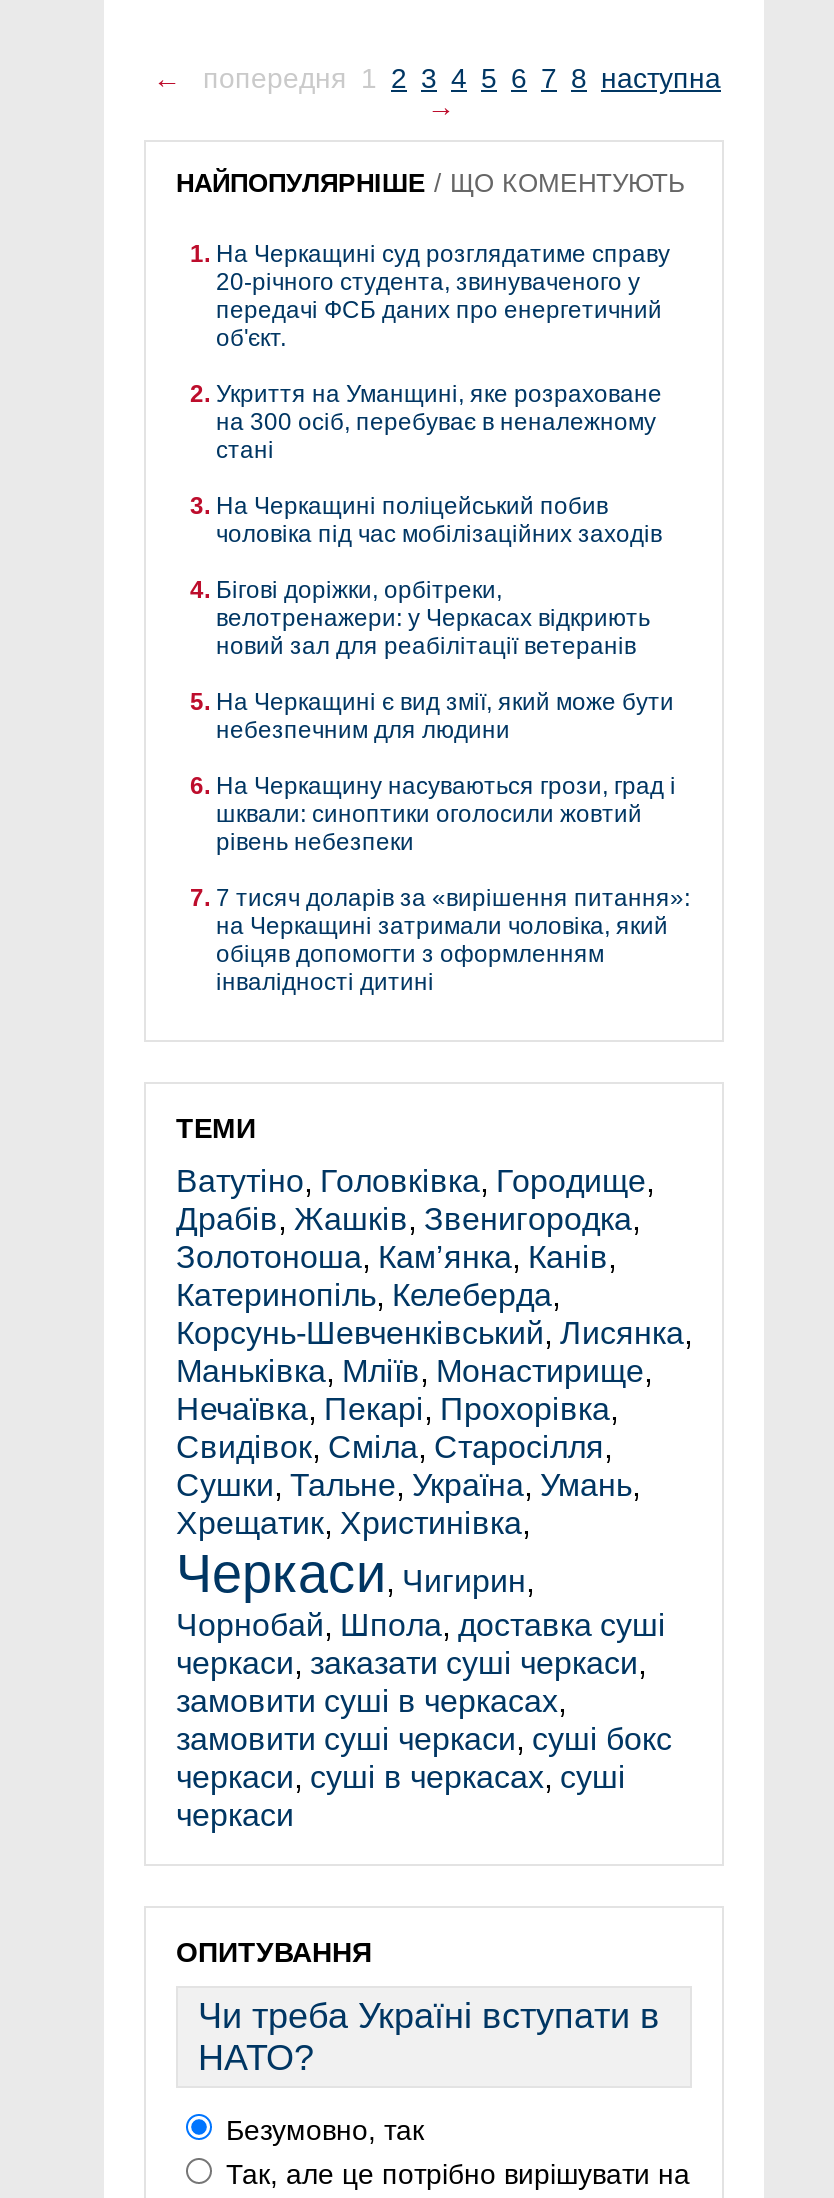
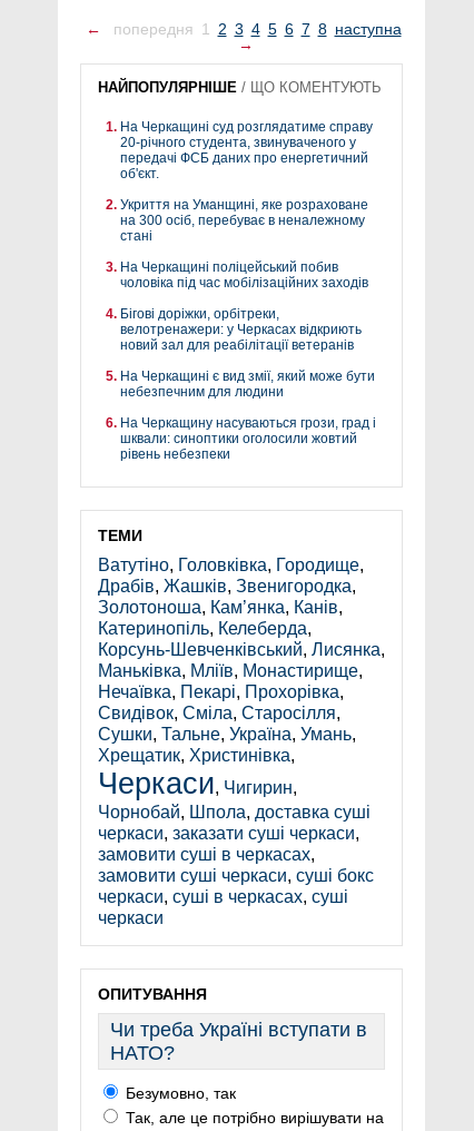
- 7 тисяч доларів за «вирішення питання»:
- на Черкащині затримали чоловіка, який
- обіцяв допомогти з оформленням
- інвалідності дитині
